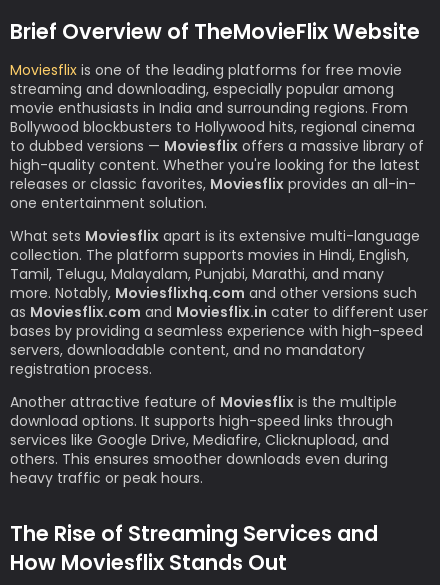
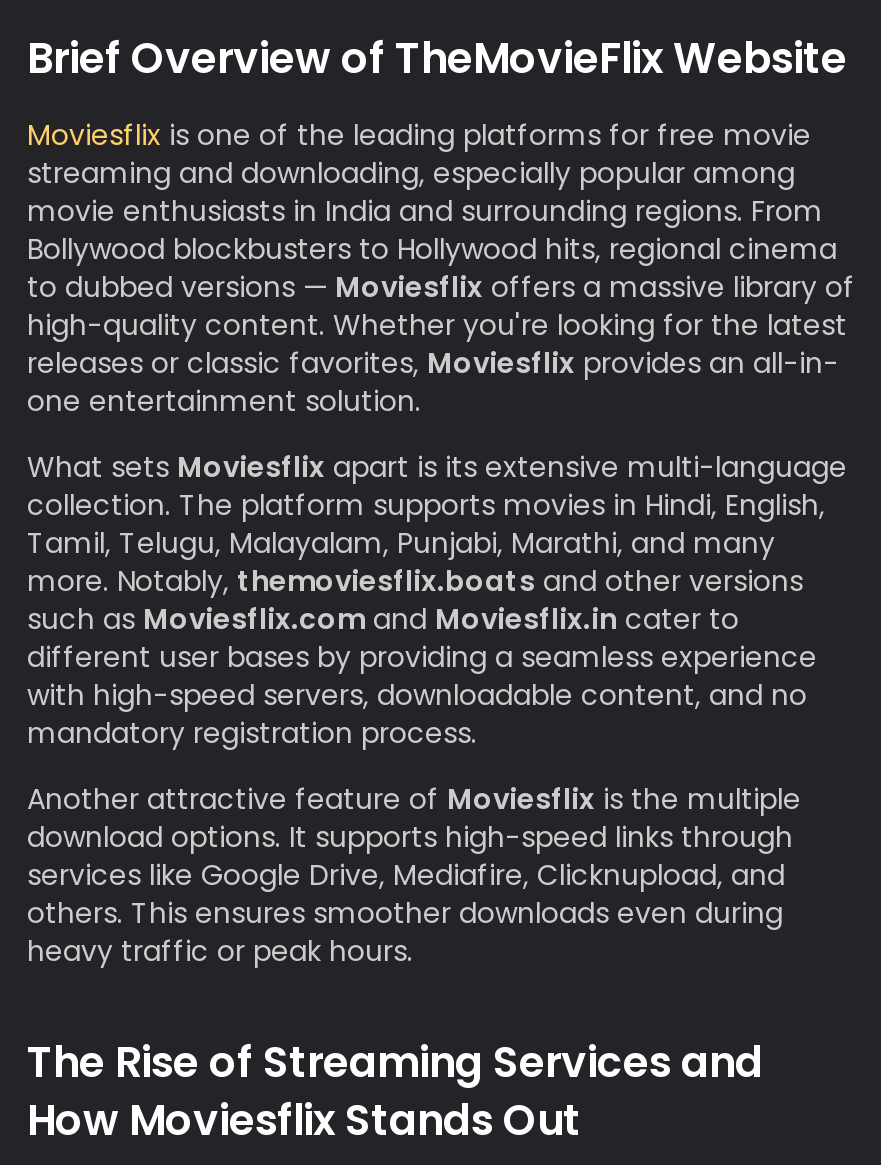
- more. Notably, Moviesflixhq.com and other versions such
- as Moviesflix.com and Moviesflix.in cater to different user
- bases by providing a seamless experience with high-speed
- servers, downloadable content, and no mandatory
- registration process.
+ more. Notably, themoviesflix.boats and other versions
+ such as Moviesflix.com and Moviesflix.in cater to
+ different user bases by providing a seamless experience
+ with high-speed servers, downloadable content, and no
+ mandatory registration process.
